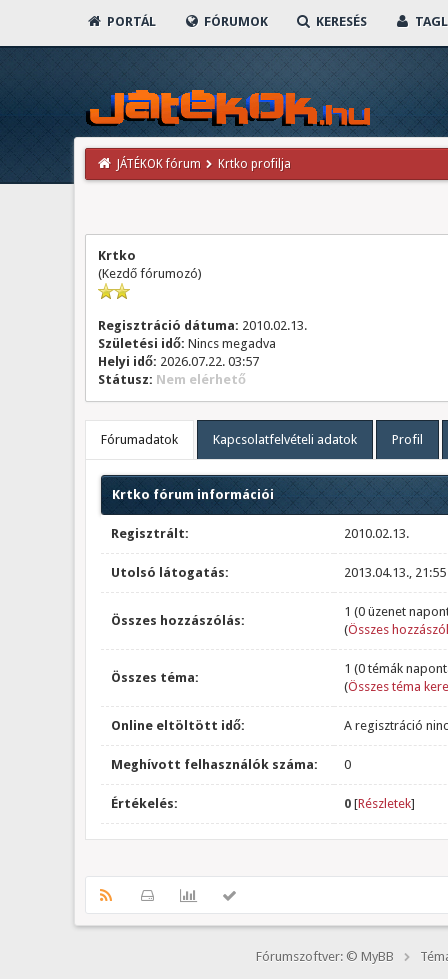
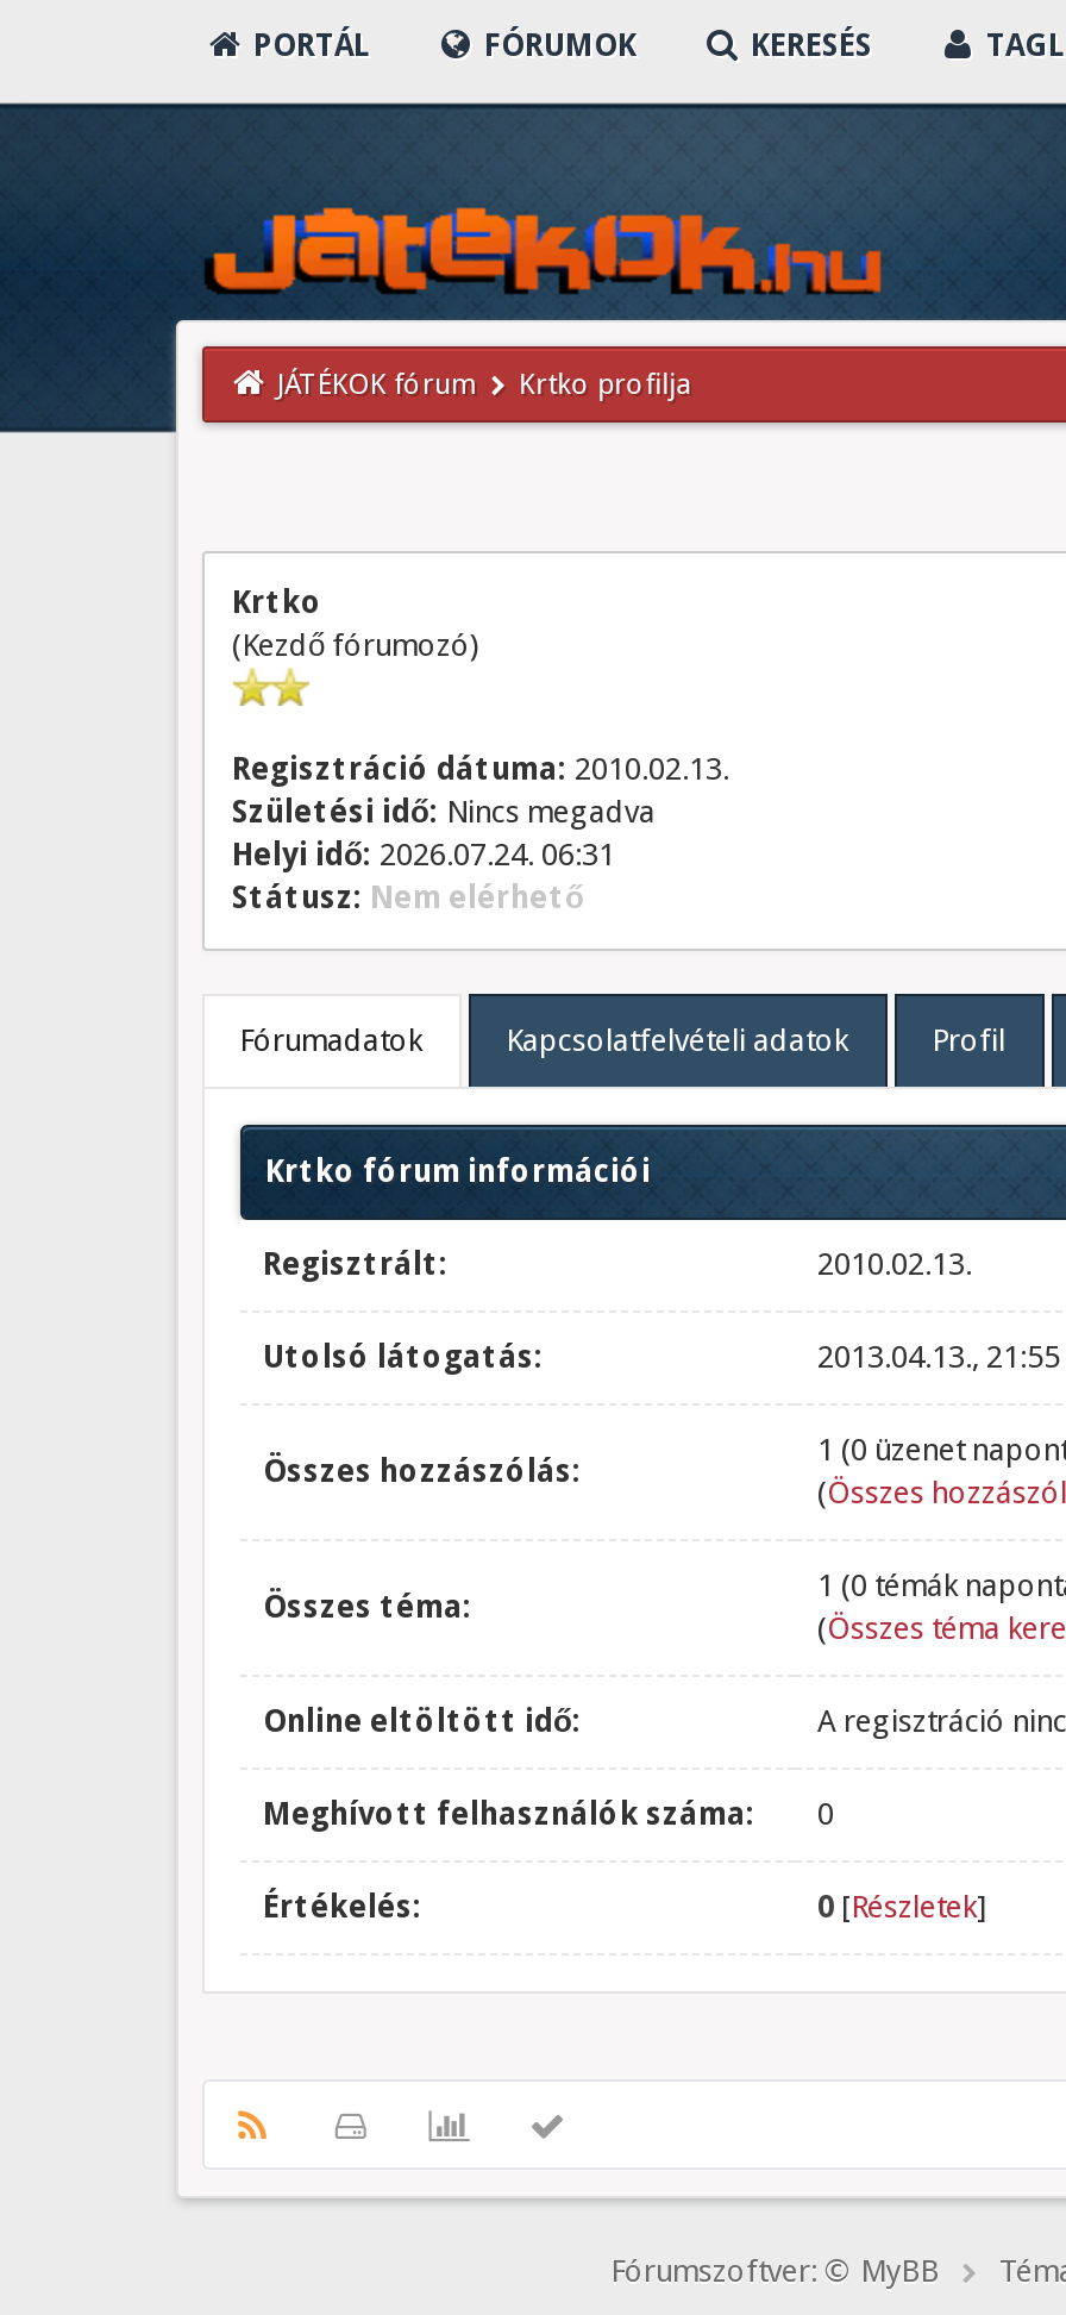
- Helyi idő: 2026.07.22. 03:57
+ Helyi idő: 2026.07.24. 06:31
